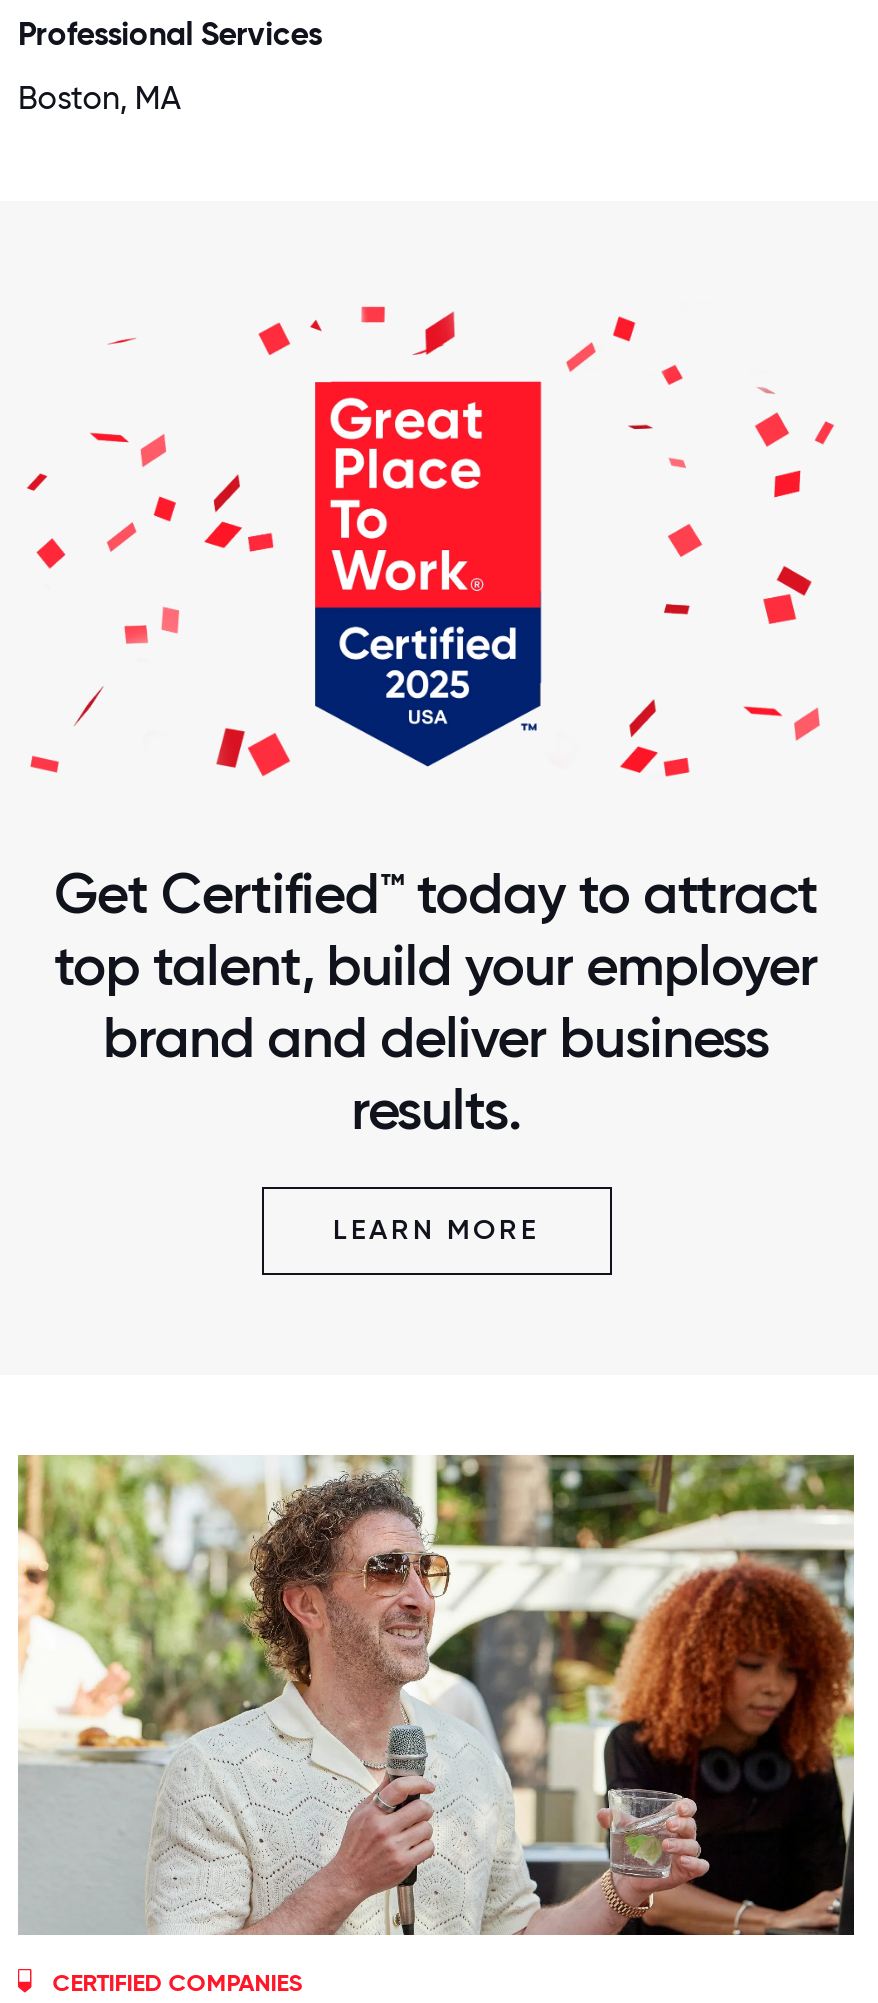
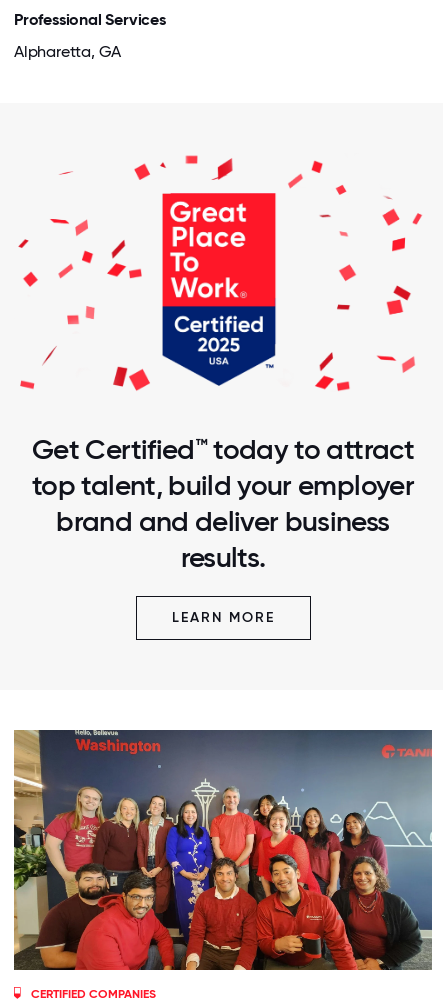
- Boston, MA
+ Alpharetta, GA

- [image]
+ [image]
